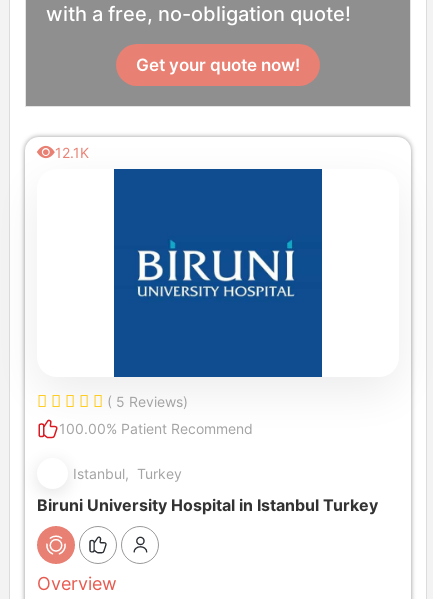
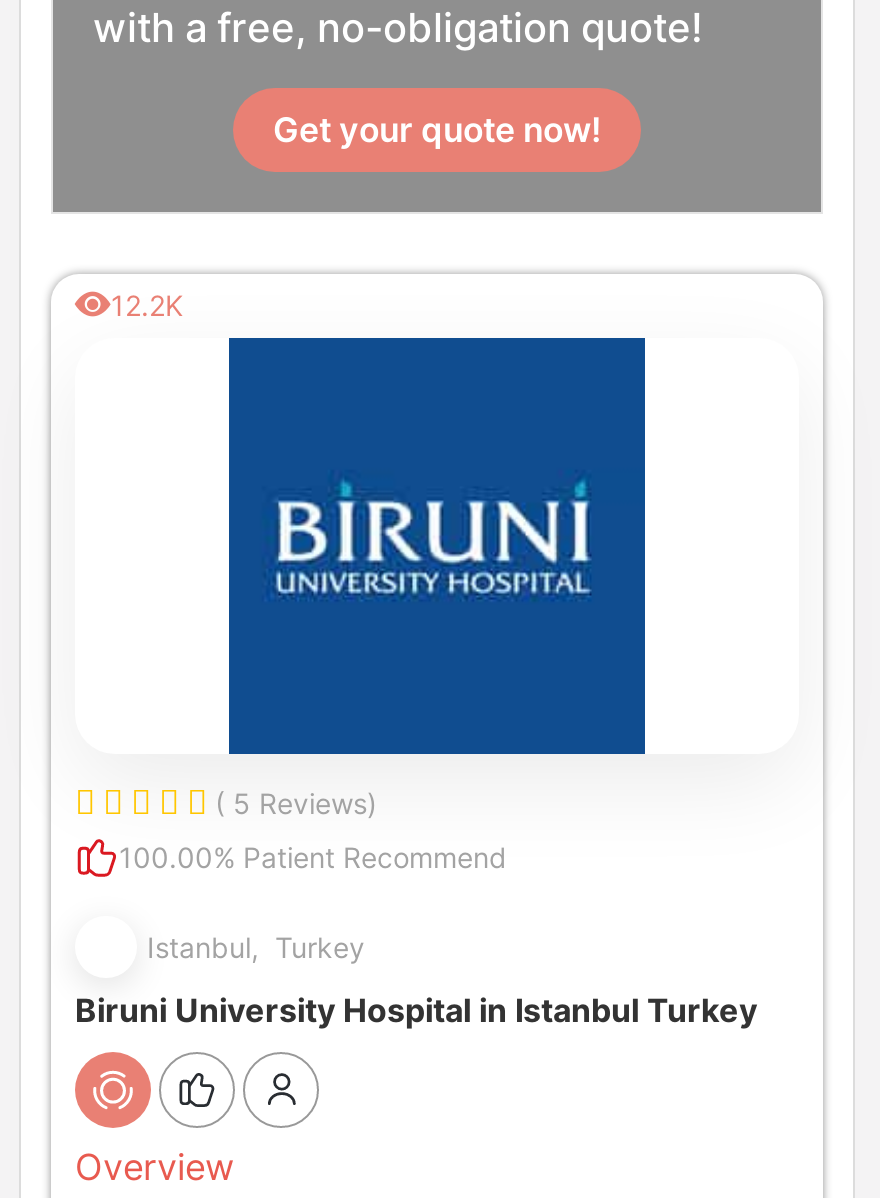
- 12.1K
+ 12.2K
